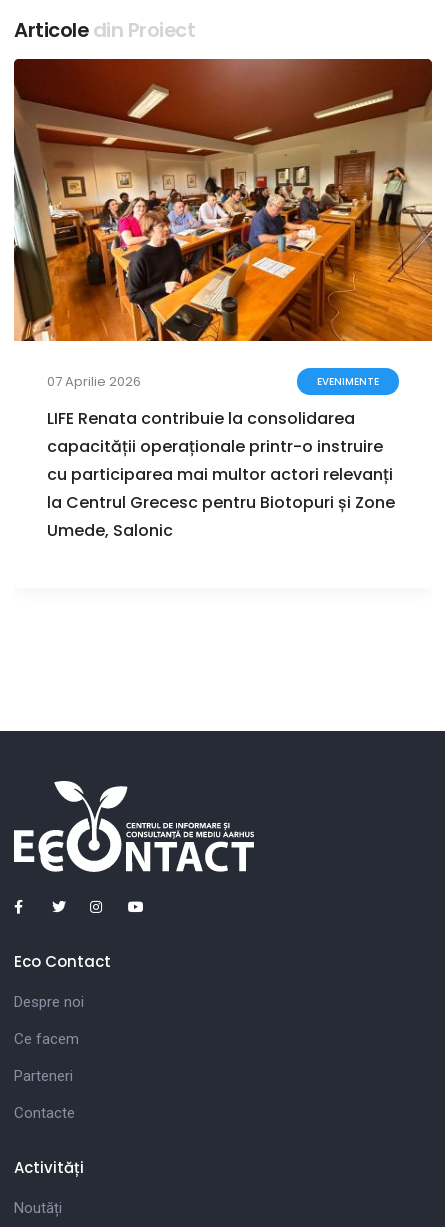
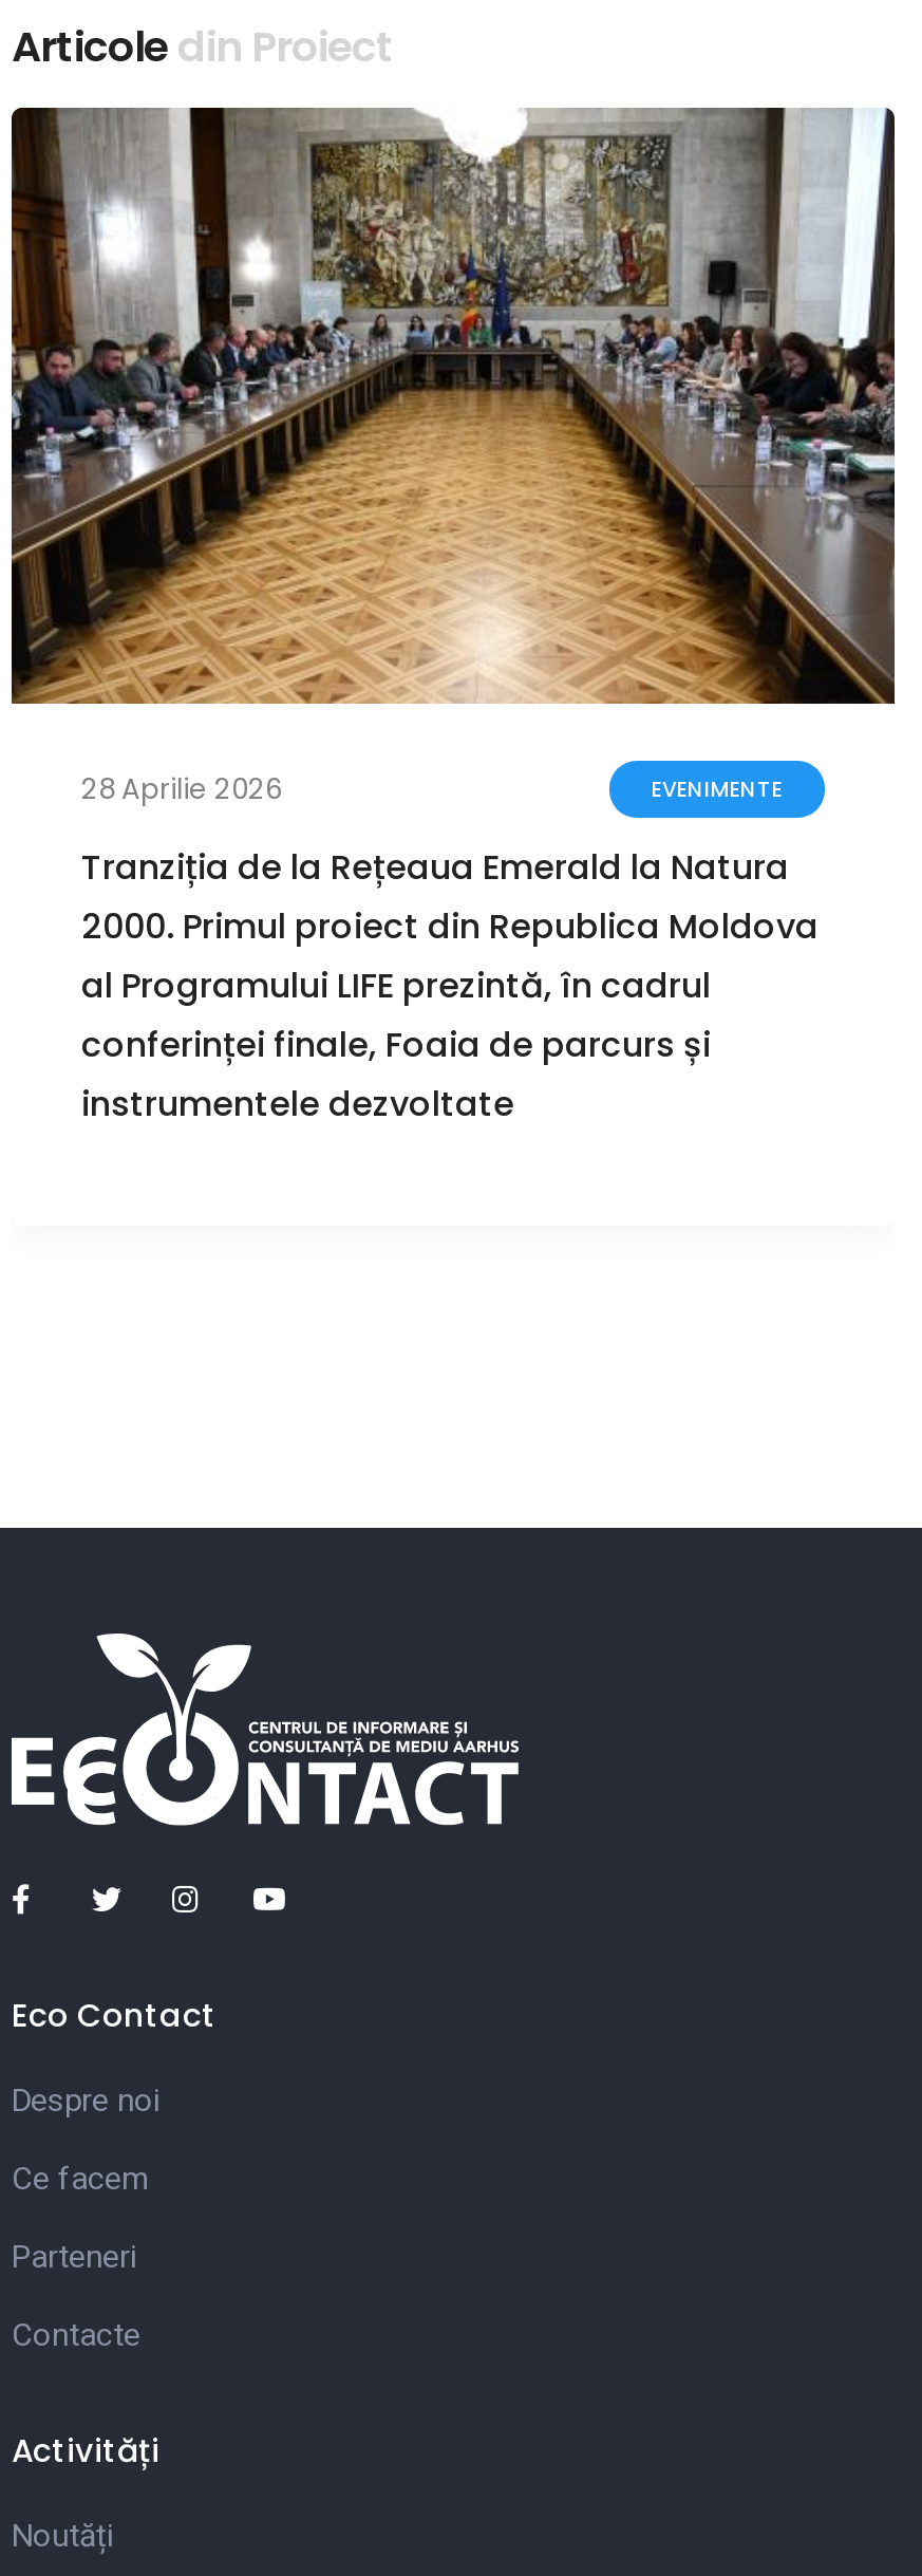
- [image]
- 07 Aprilie 2026
+ [image]
+ 28 Aprilie 2026

- LIFE Renata contribuie la consolidarea
- capacității operaționale printr-o instruire
- cu participarea mai multor actori relevanți
- la Centrul Grecesc pentru Biotopuri și Zone
- Umede, Salonic
+ Tranziția de la Rețeaua Emerald la Natura
+ 2000. Primul proiect din Republica Moldova
+ al Programului LIFE prezintă, în cadrul
+ conferinței finale, Foaia de parcurs și
+ instrumentele dezvoltate
